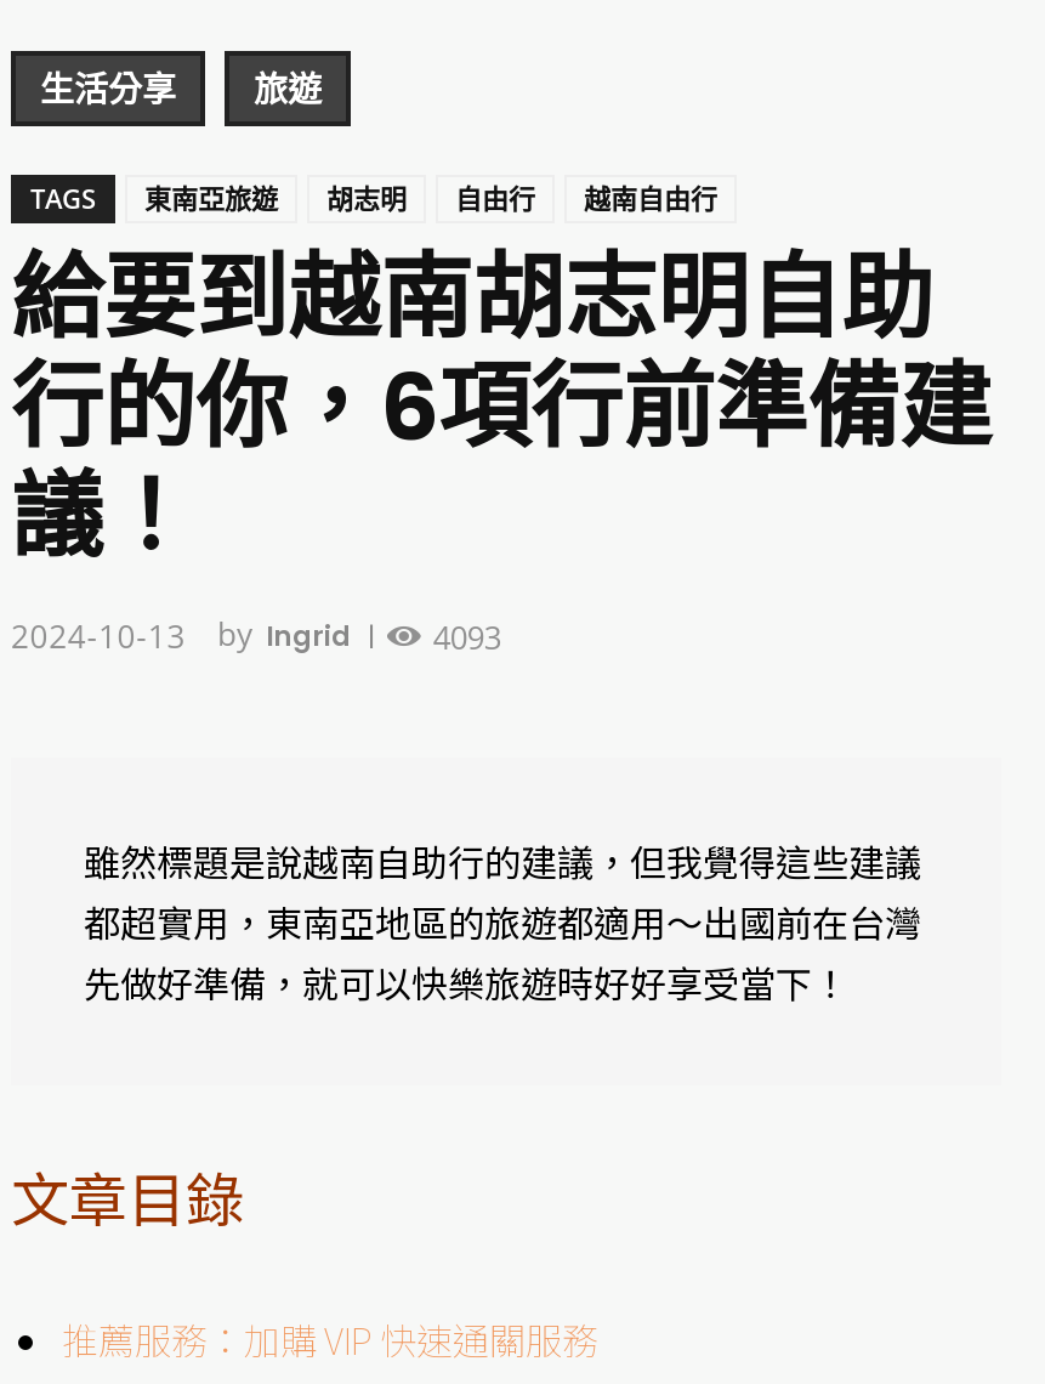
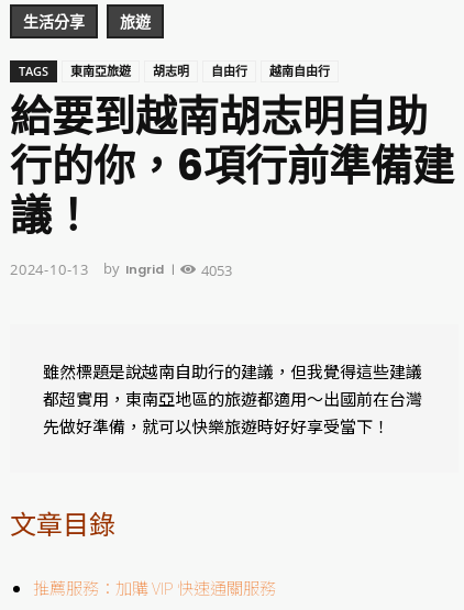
- 4093
+ 4053
